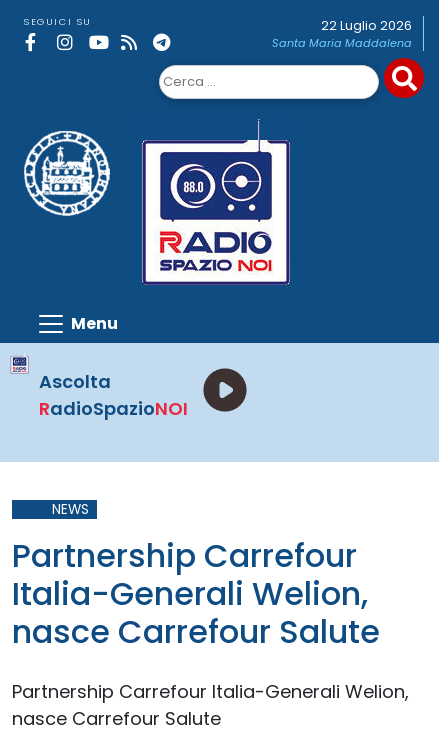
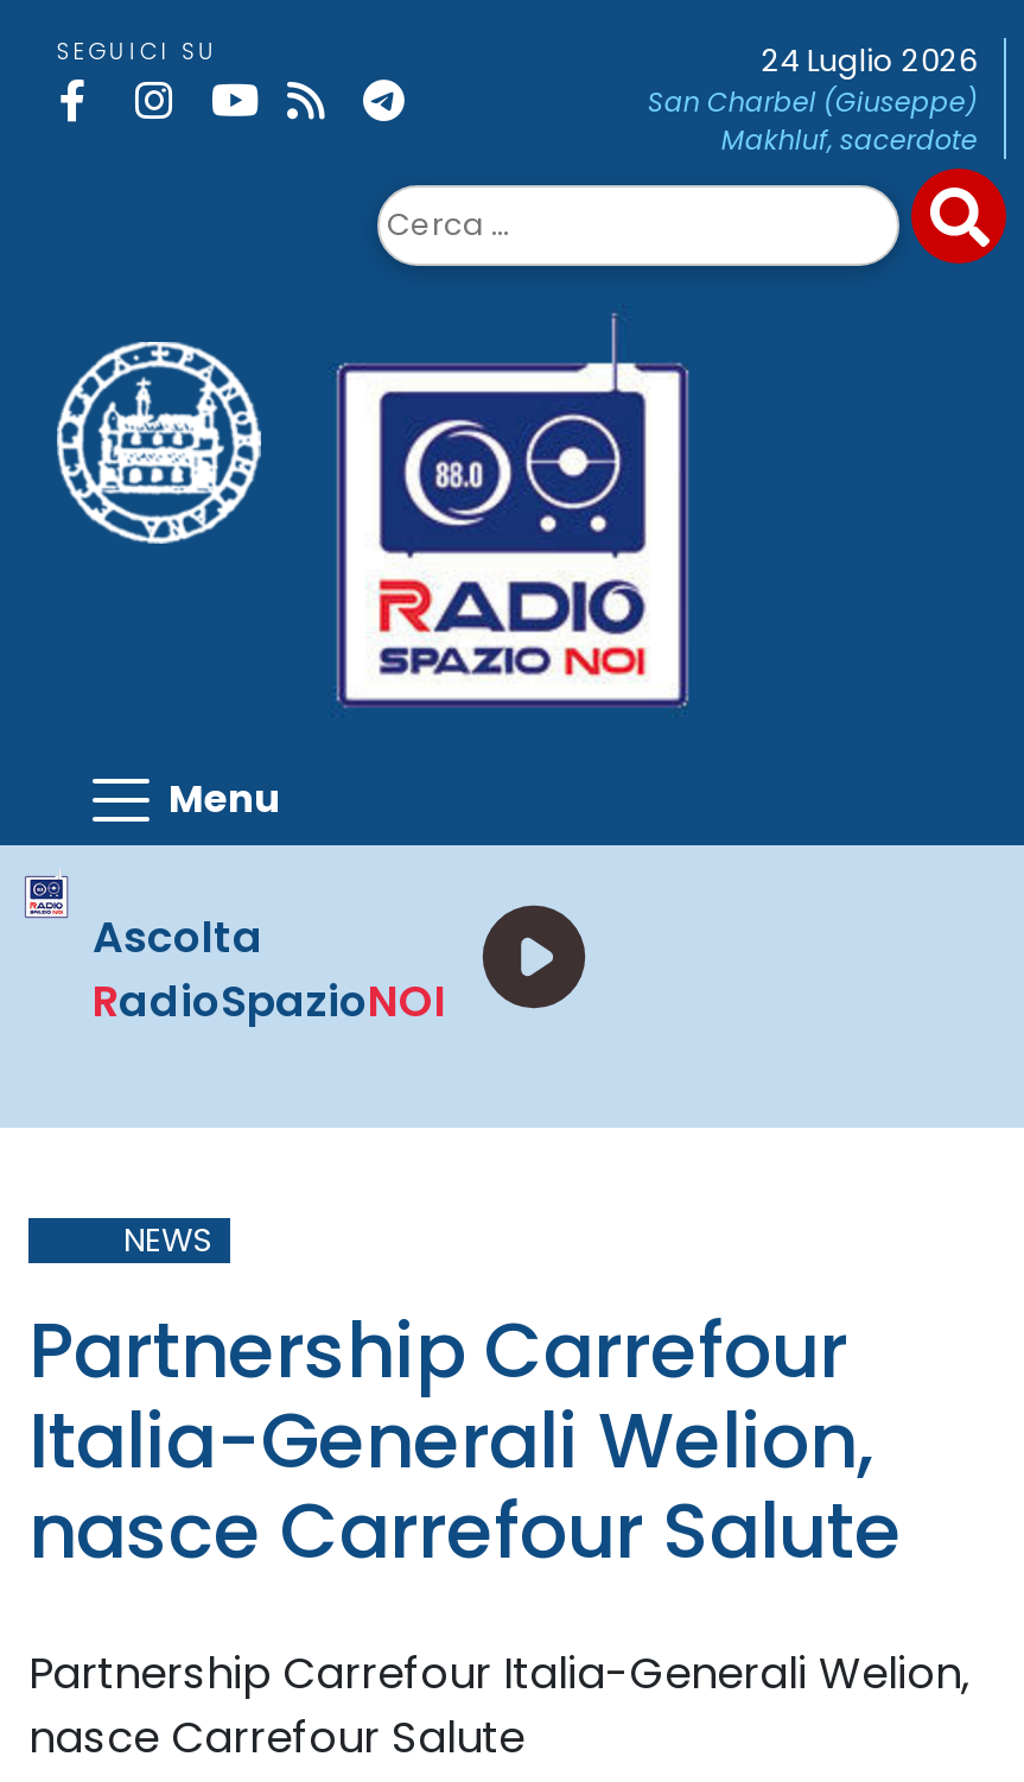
- 22 Luglio 2026
- Santa Maria Maddalena
+ 24 Luglio 2026
+ San Charbel (Giuseppe)
+ Makhluf, sacerdote
